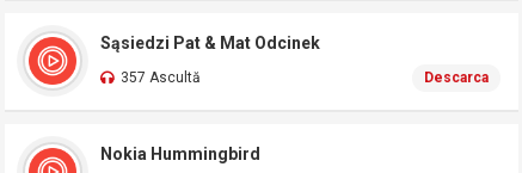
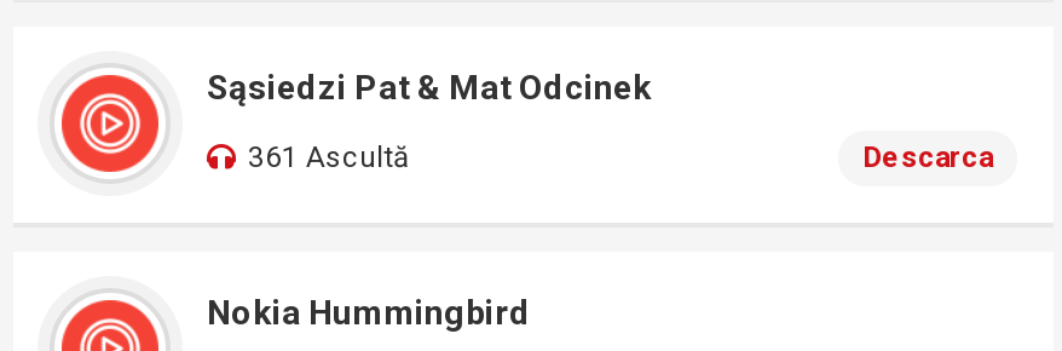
- 357 Ascultă
+ 361 Ascultă
